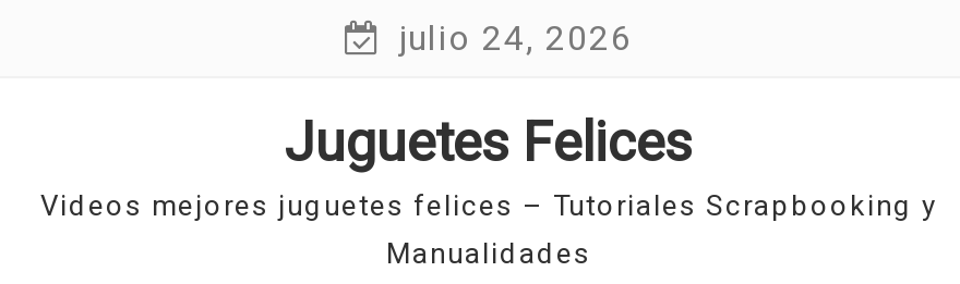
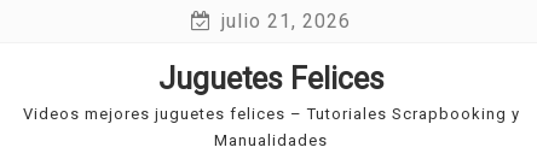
- julio 24, 2026
+ julio 21, 2026
